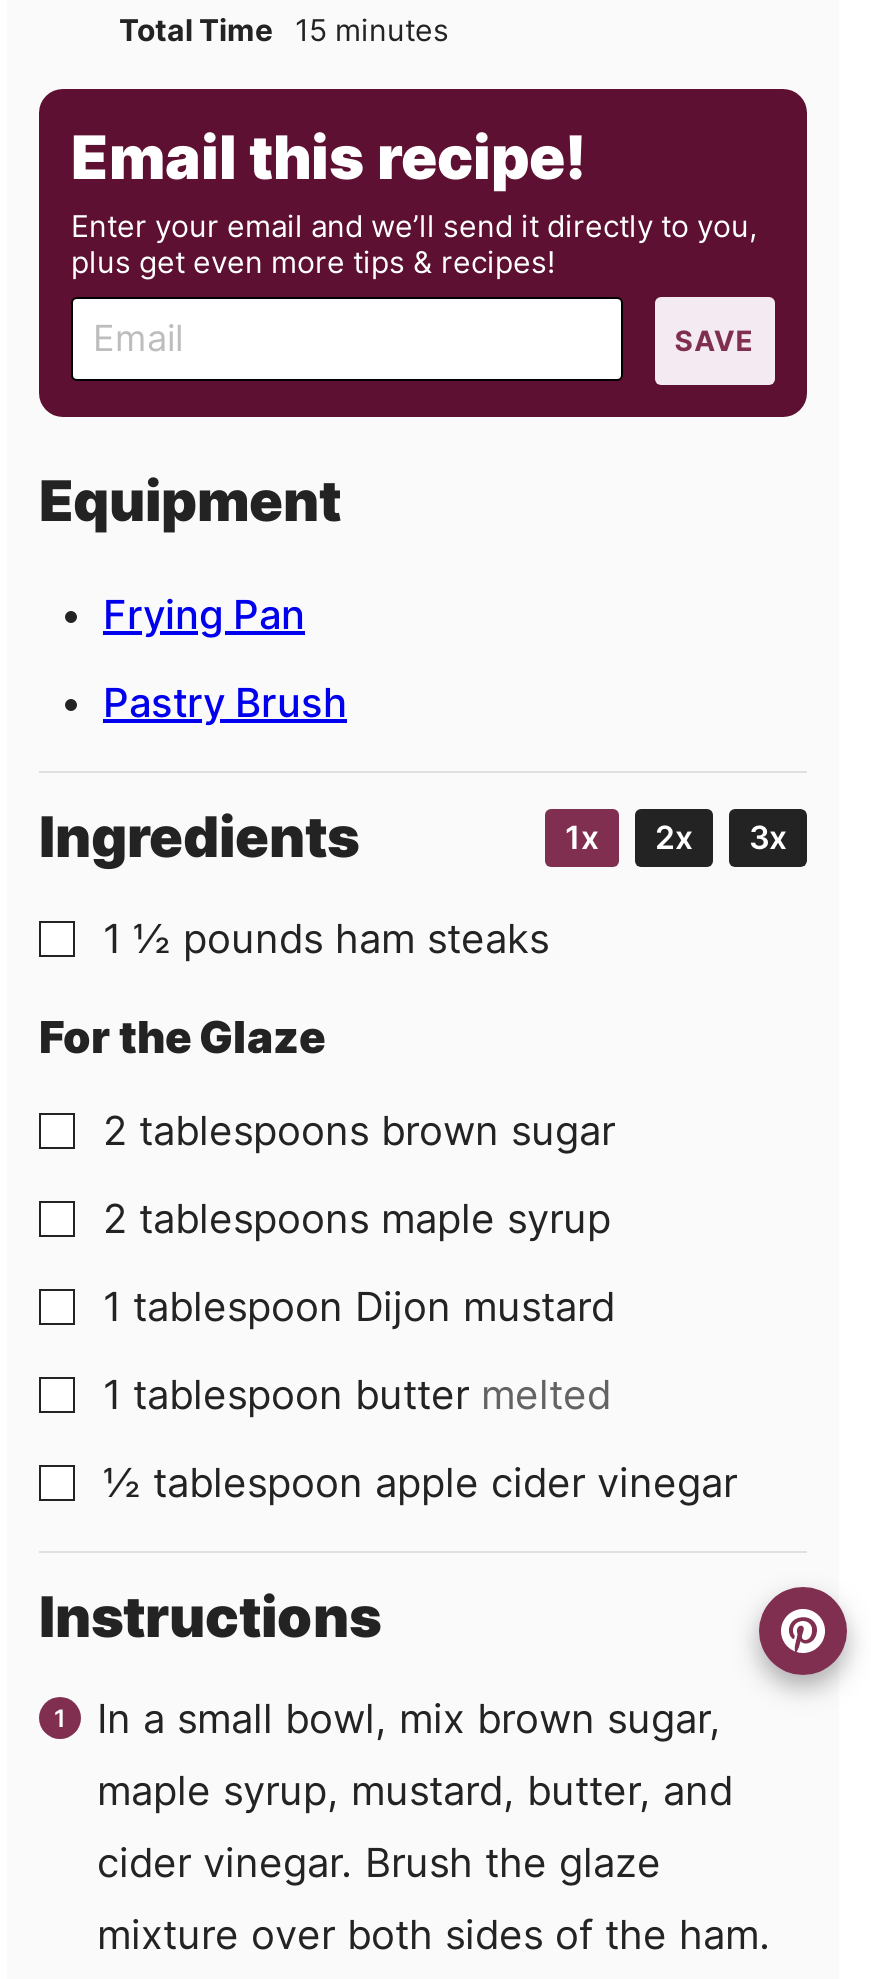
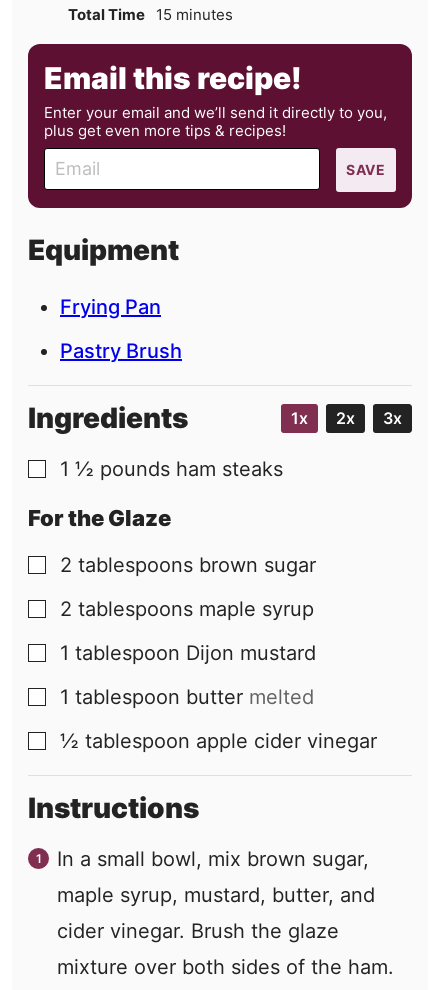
- [image]
